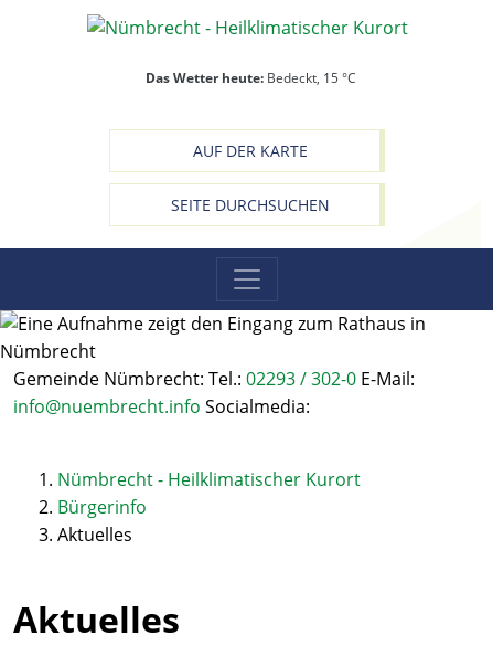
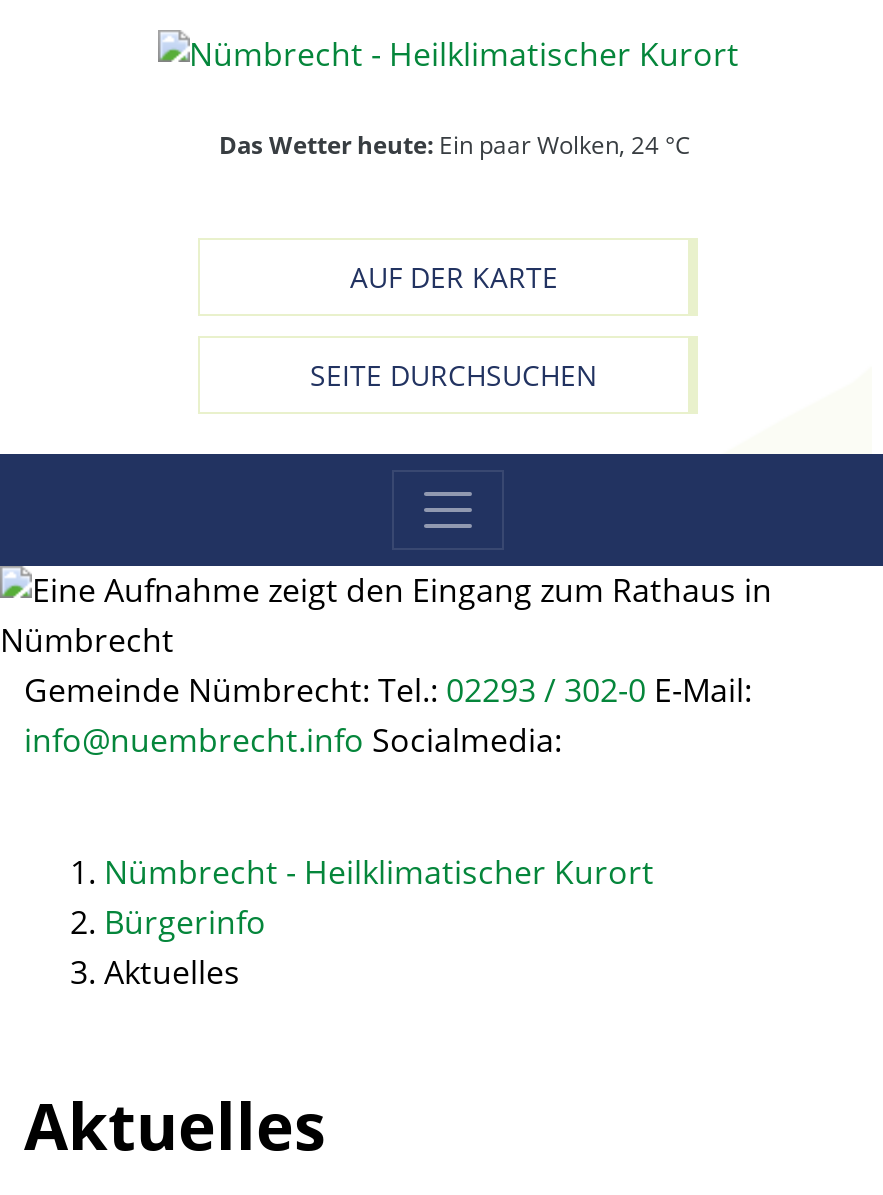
- Das Wetter heute: Bedeckt, 15 °C
+ Das Wetter heute: Ein paar Wolken, 24 °C
